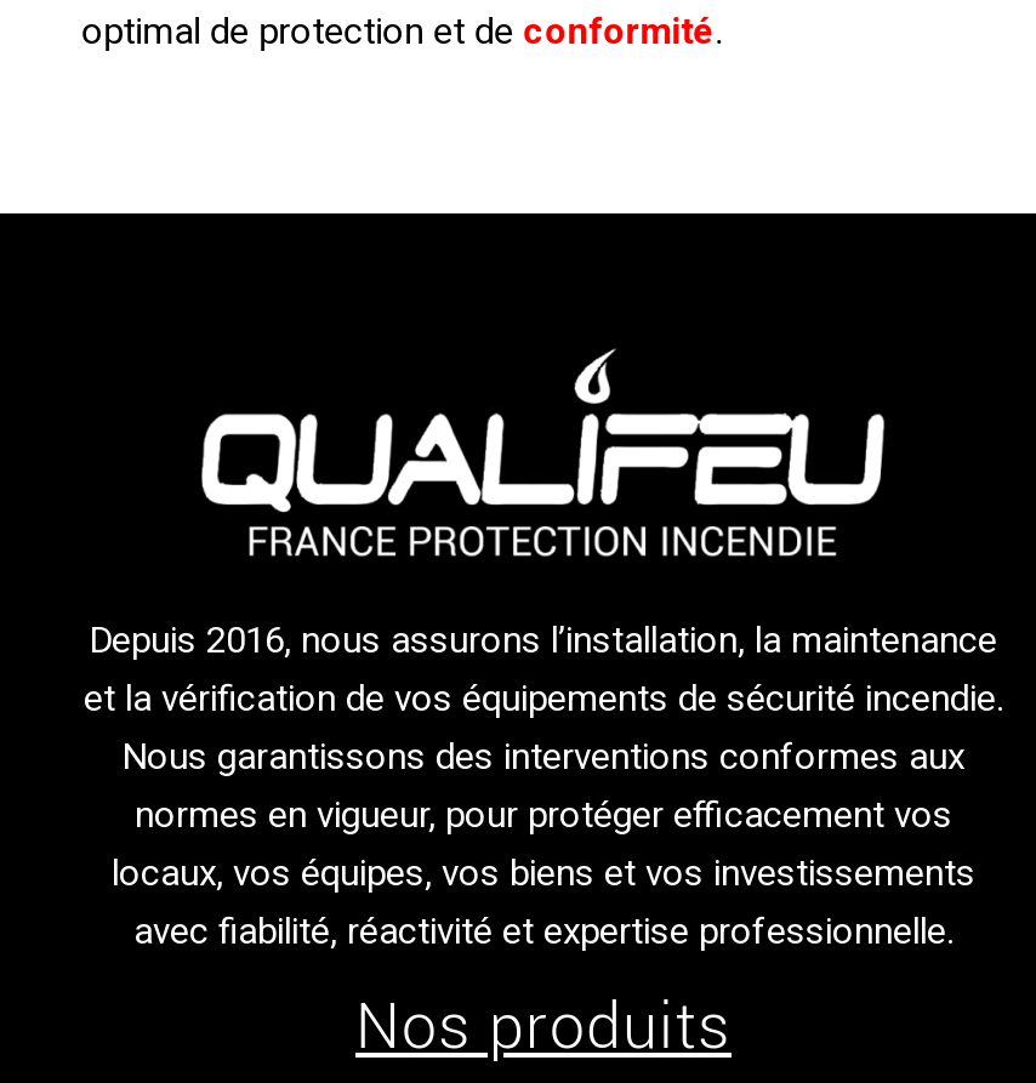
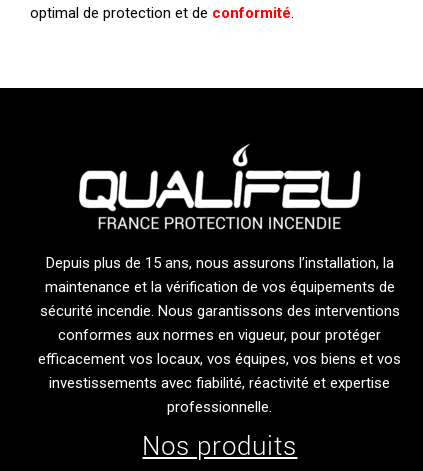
- Depuis 2016, nous assurons l’installation, la maintenance
- et la vérification de vos équipements de sécurité incendie.
- Nous garantissons des interventions conformes aux
- normes en vigueur, pour protéger efficacement vos
- locaux, vos équipes, vos biens et vos investissements
- avec fiabilité, réactivité et expertise professionnelle.
+ Depuis plus de 15 ans, nous assurons l’installation, la
+ maintenance et la vérification de vos équipements de
+ sécurité incendie. Nous garantissons des interventions
+ conformes aux normes en vigueur, pour protéger
+ efficacement vos locaux, vos équipes, vos biens et vos
+ investissements avec fiabilité, réactivité et expertise
+ professionnelle.
